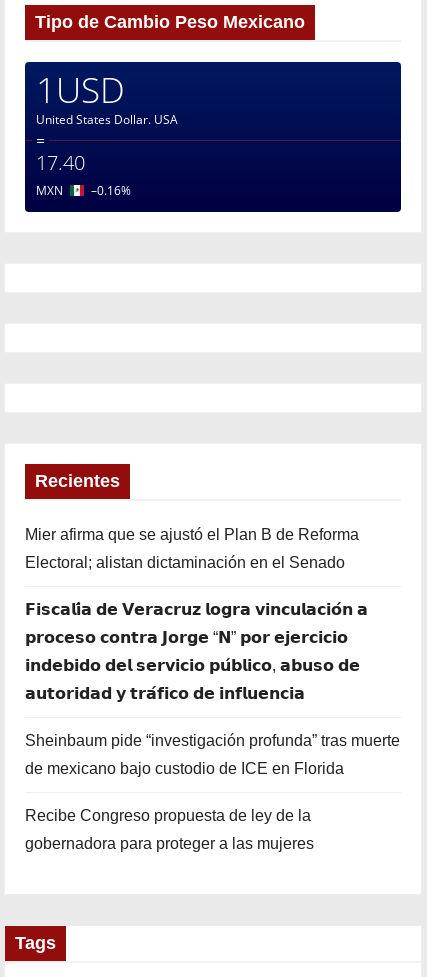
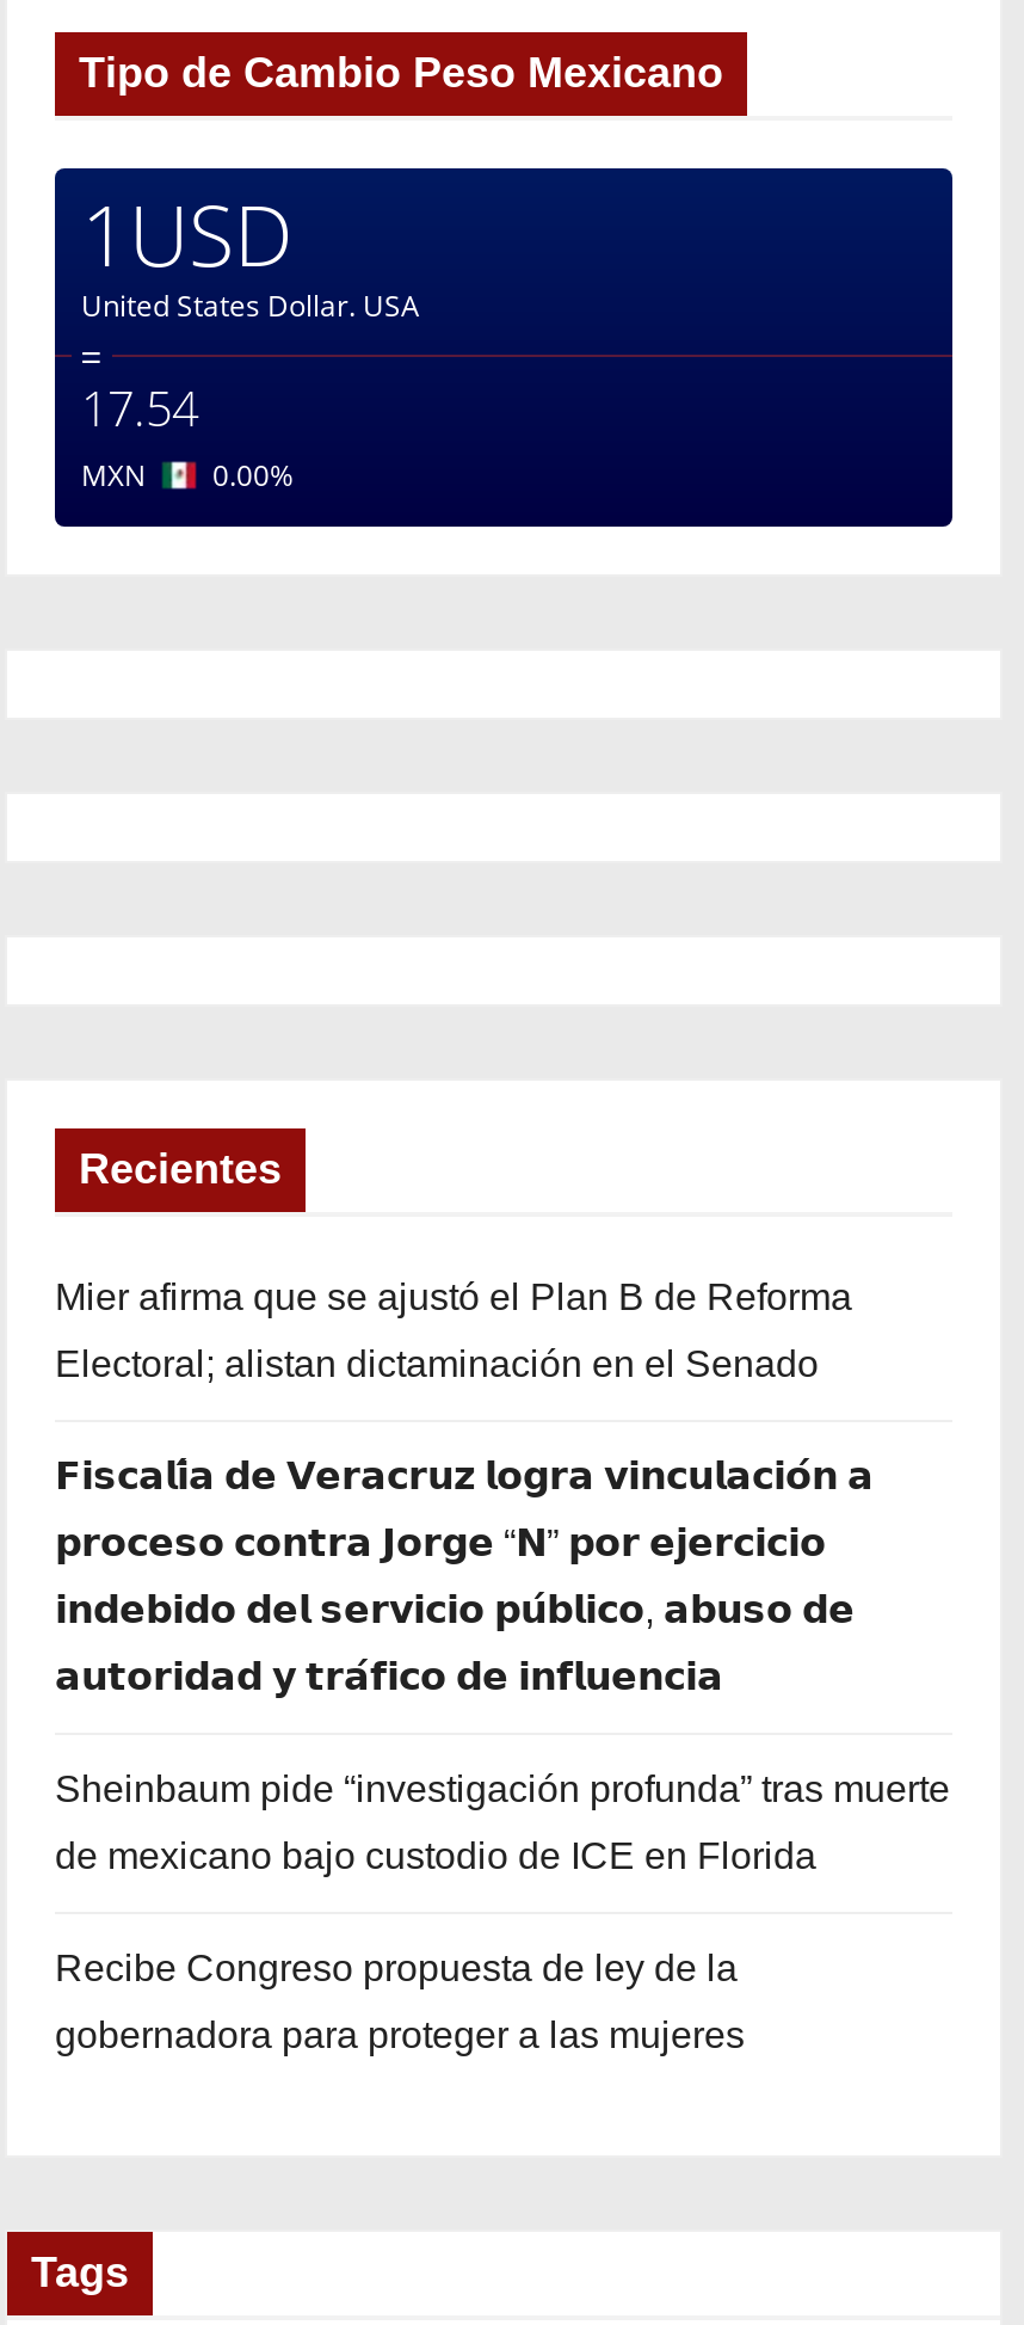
- 17.40
+ 17.54

- MXN –0.16%
+ MXN 0.00%
